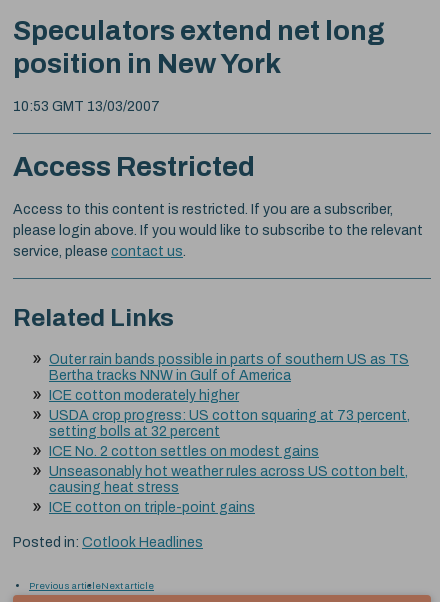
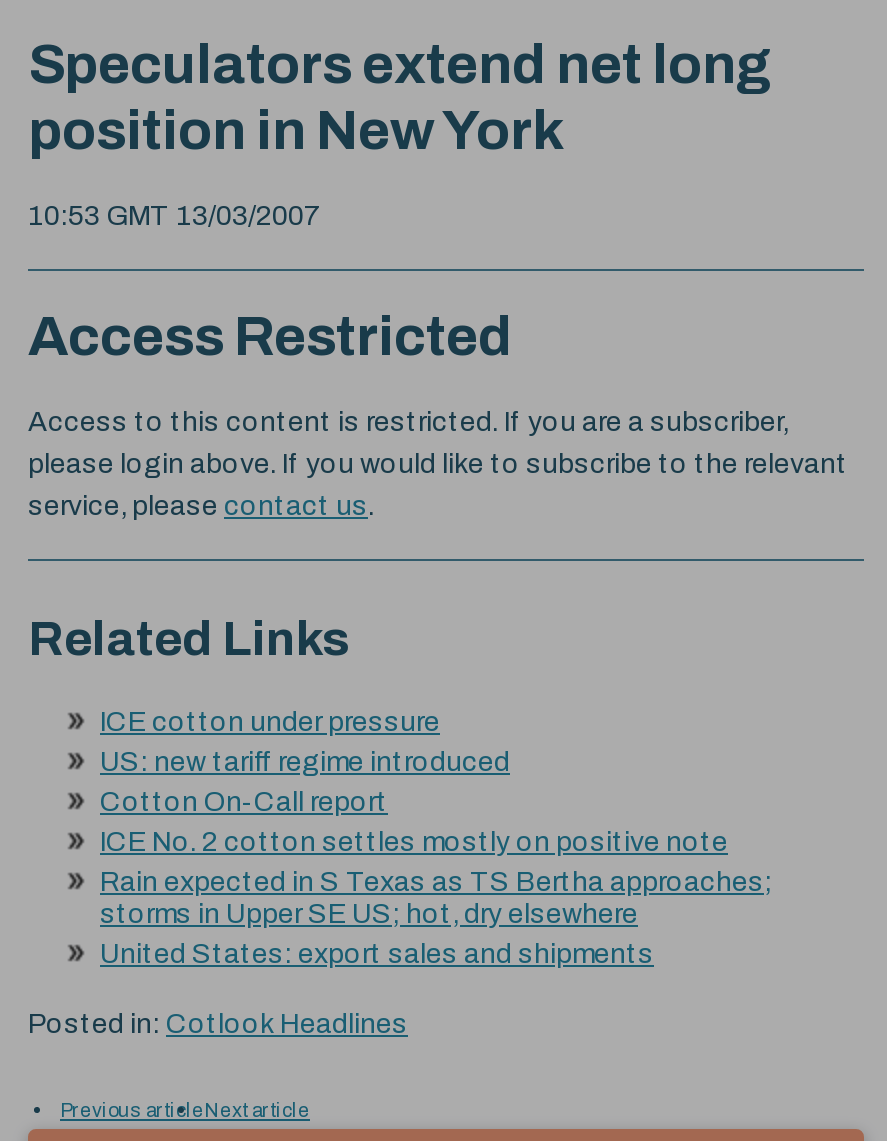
- Outer rain bands possible in parts of southern US as TS
- Bertha tracks NNW in Gulf of America
- ICE cotton moderately higher
- USDA crop progress: US cotton squaring at 73 percent,
- setting bolls at 32 percent
- ICE No. 2 cotton settles on modest gains
- Unseasonably hot weather rules across US cotton belt,
- causing heat stress
- ICE cotton on triple-point gains
+ ICE cotton under pressure
+ US: new tariff regime introduced
+ Cotton On-Call report
+ ICE No. 2 cotton settles mostly on positive note
+ Rain expected in S Texas as TS Bertha approaches;
+ storms in Upper SE US; hot, dry elsewhere
+ United States: export sales and shipments
